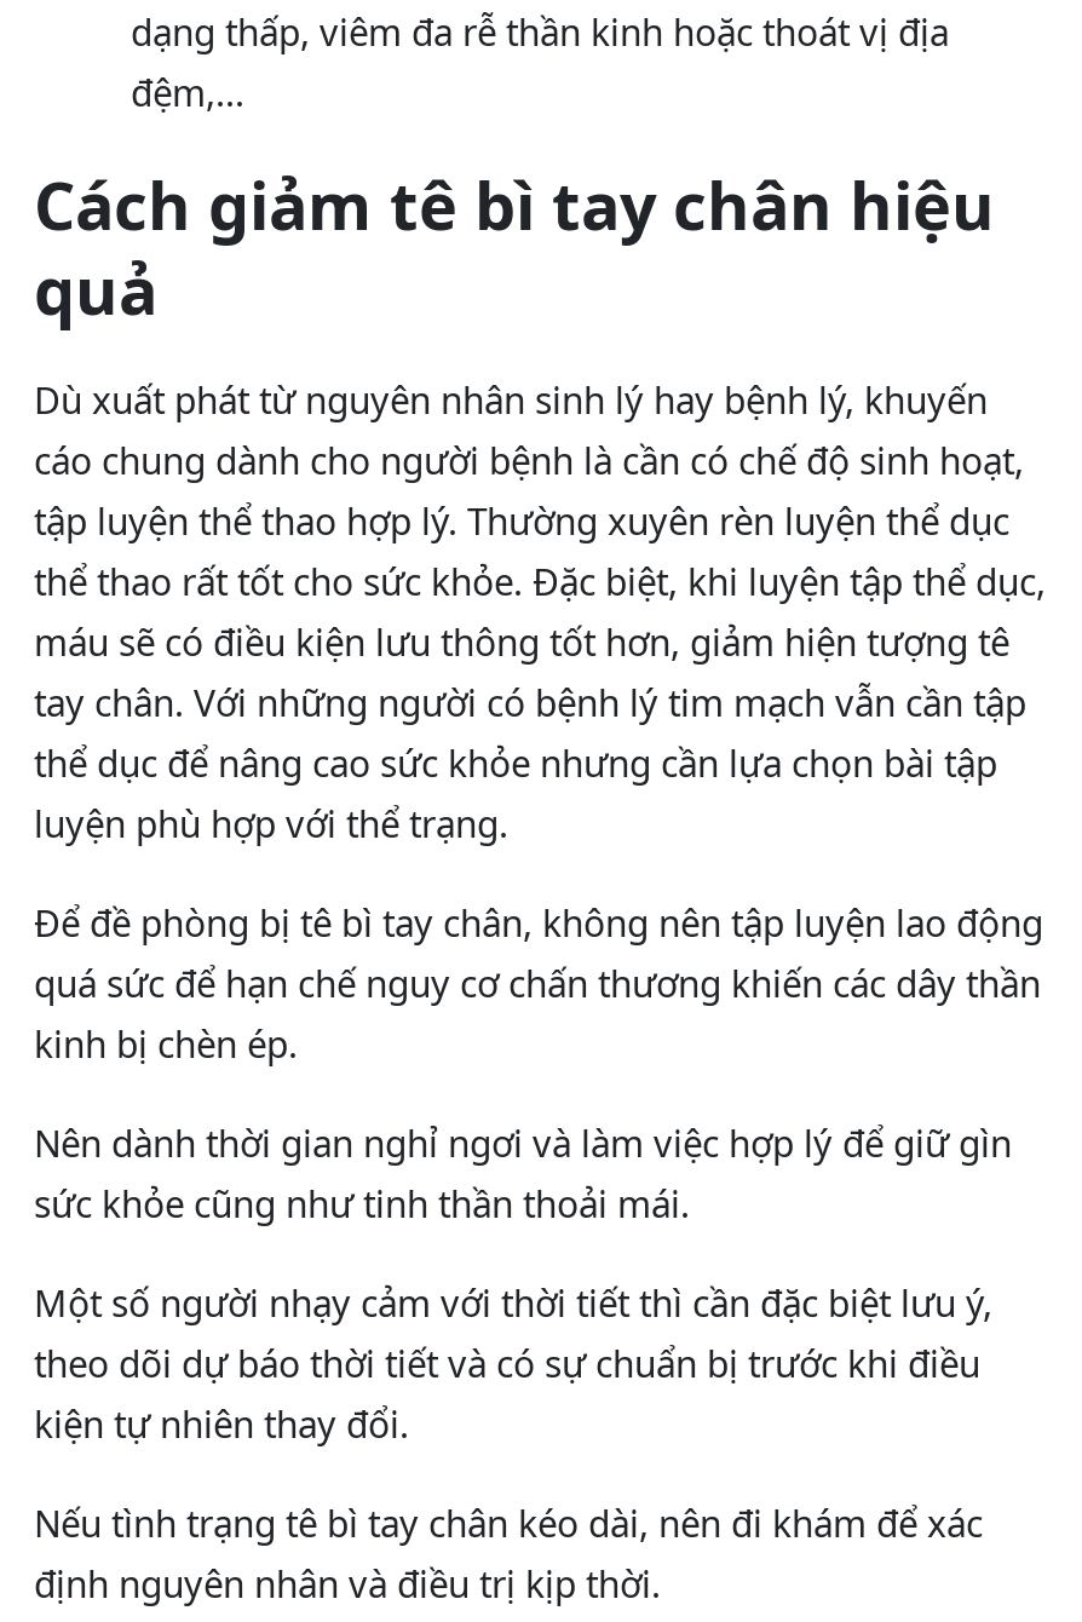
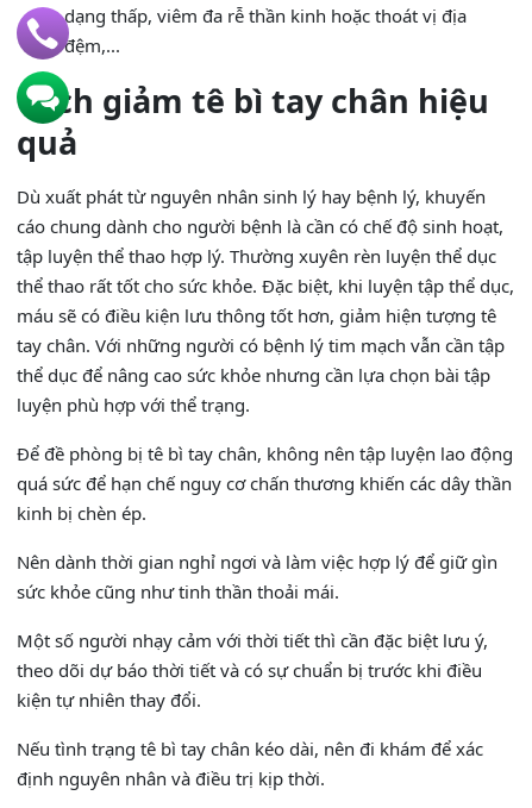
+ [image]
